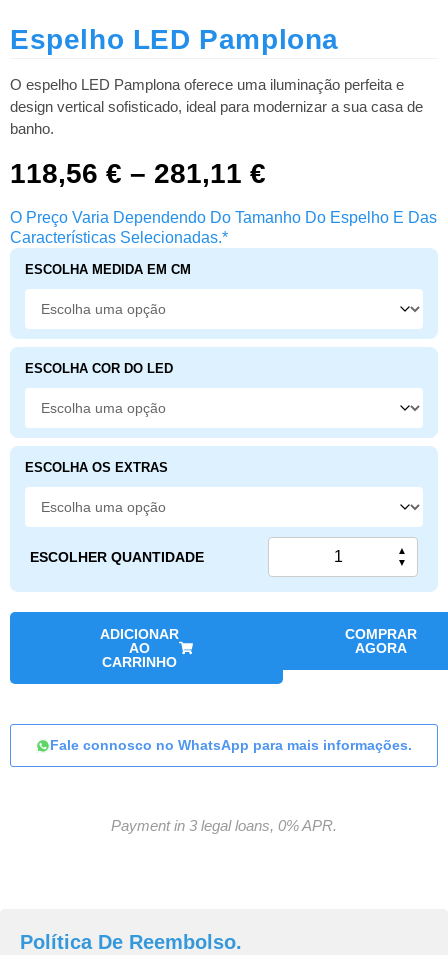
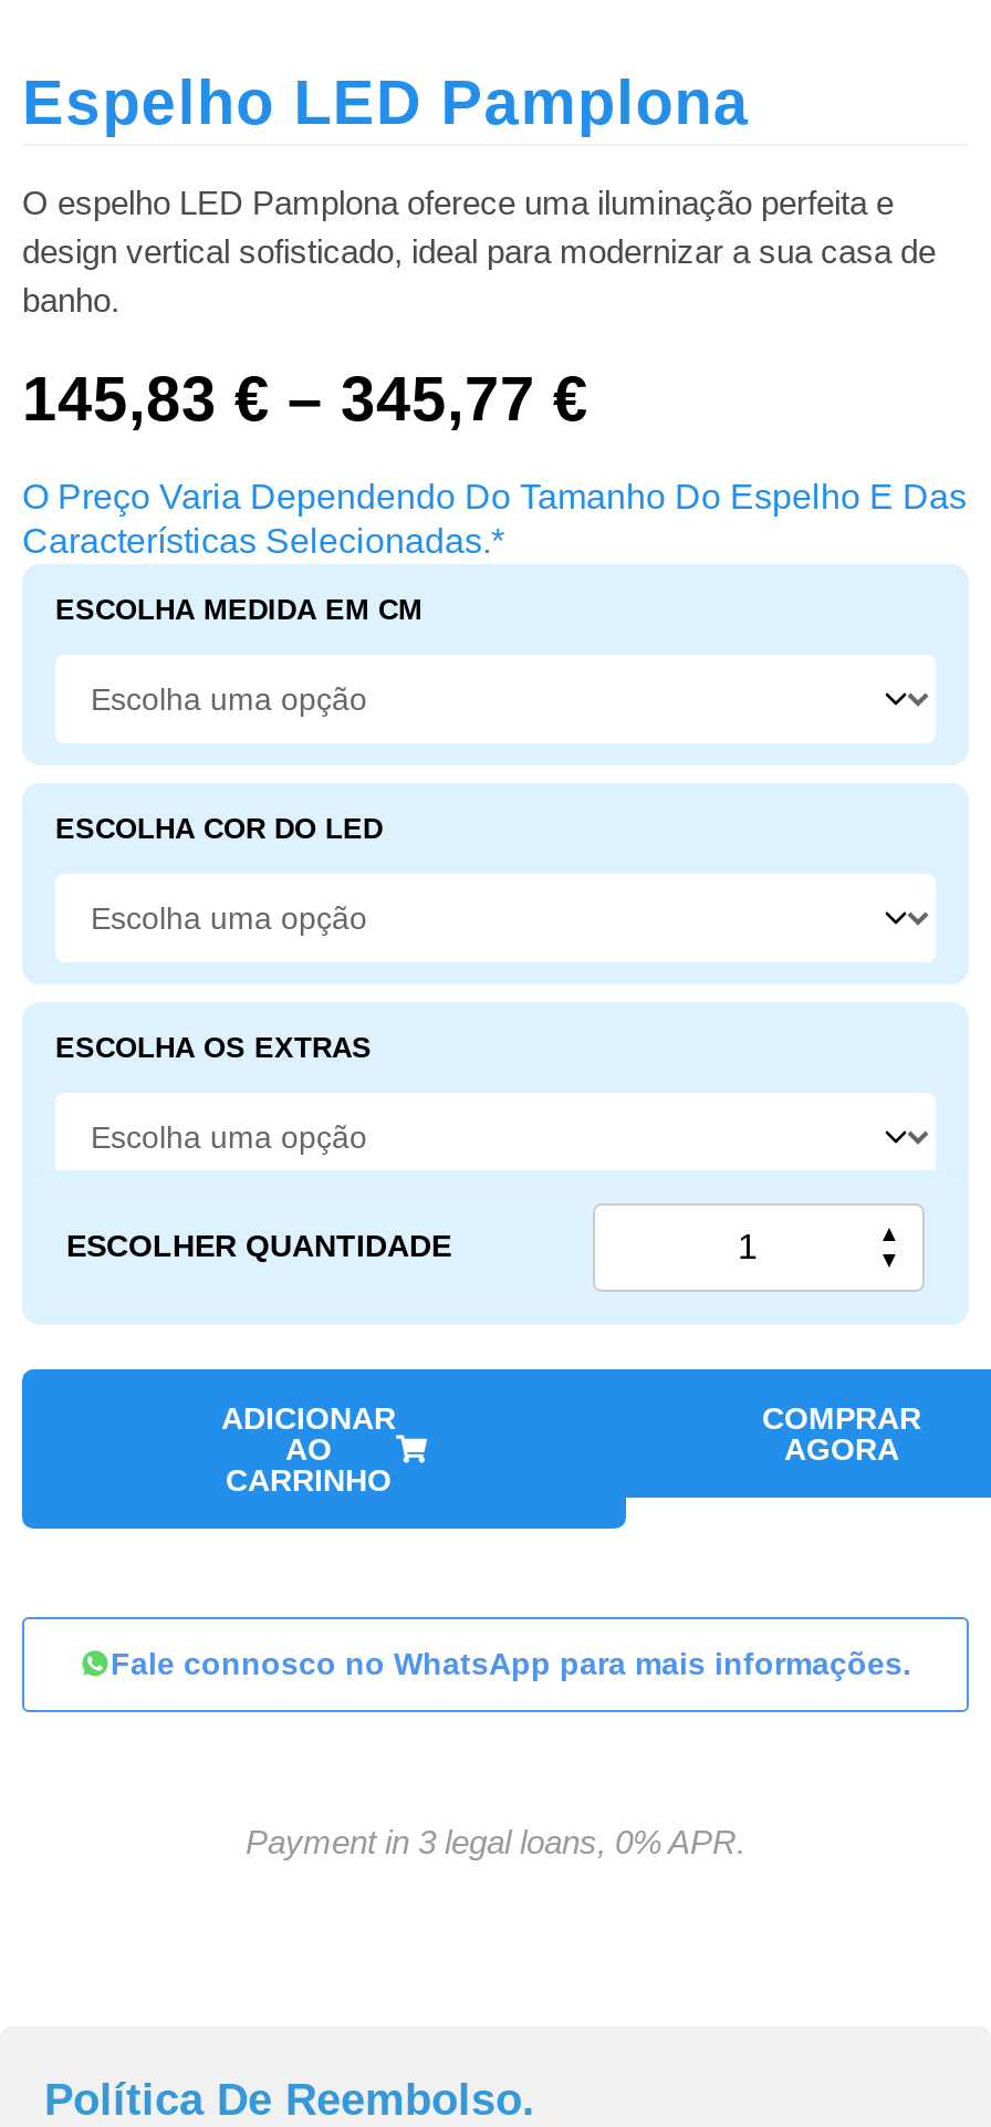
- 118,56 € – 281,11 €
+ 145,83 € – 345,77 €
